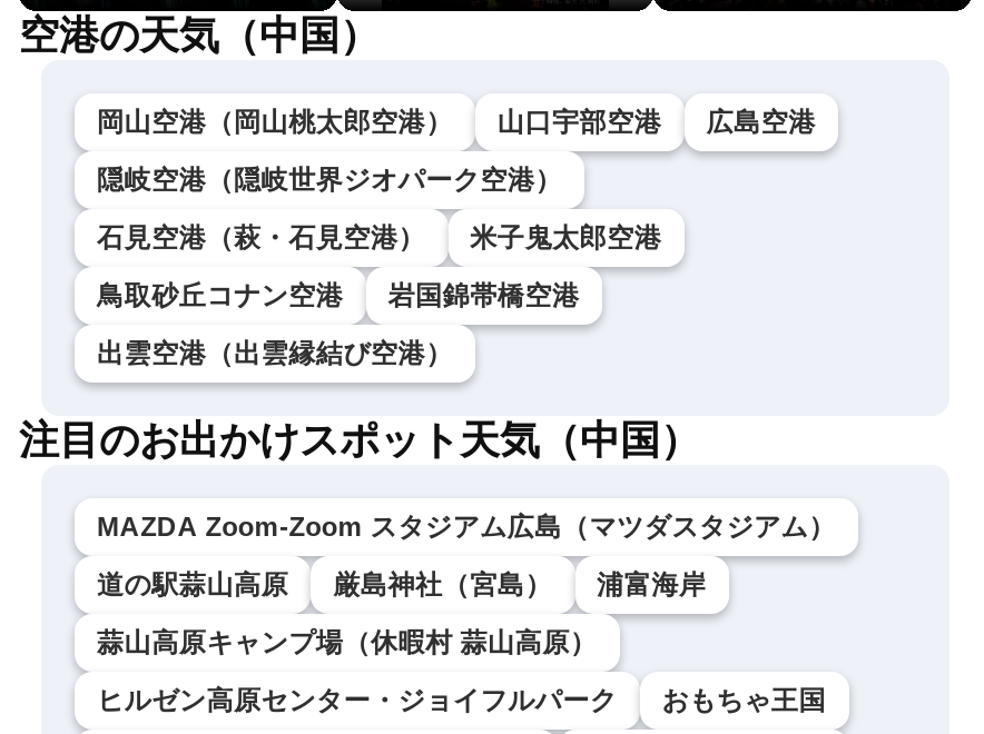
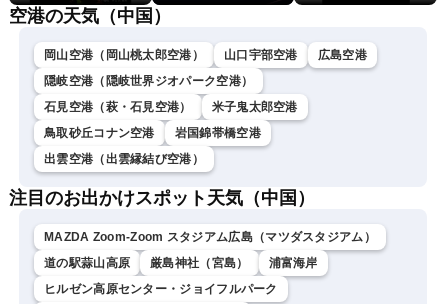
- 蒜山高原キャンプ場（休暇村 蒜山高原）

- おもちゃ王国
